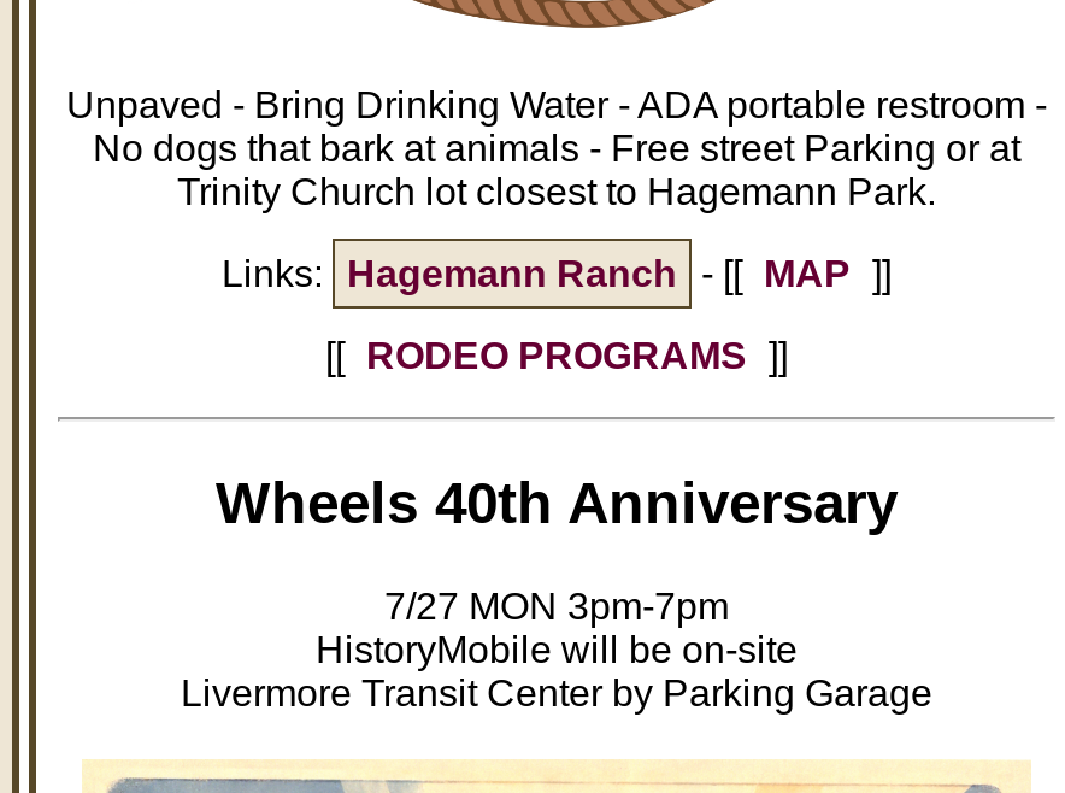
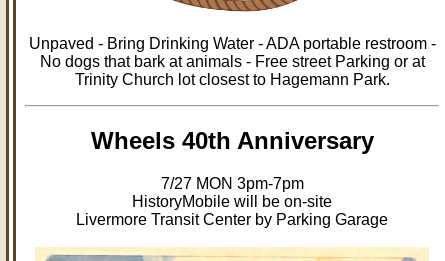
- Links: Hagemann Ranch - [[ MAP ]]
- [[ RODEO PROGRAMS ]]
